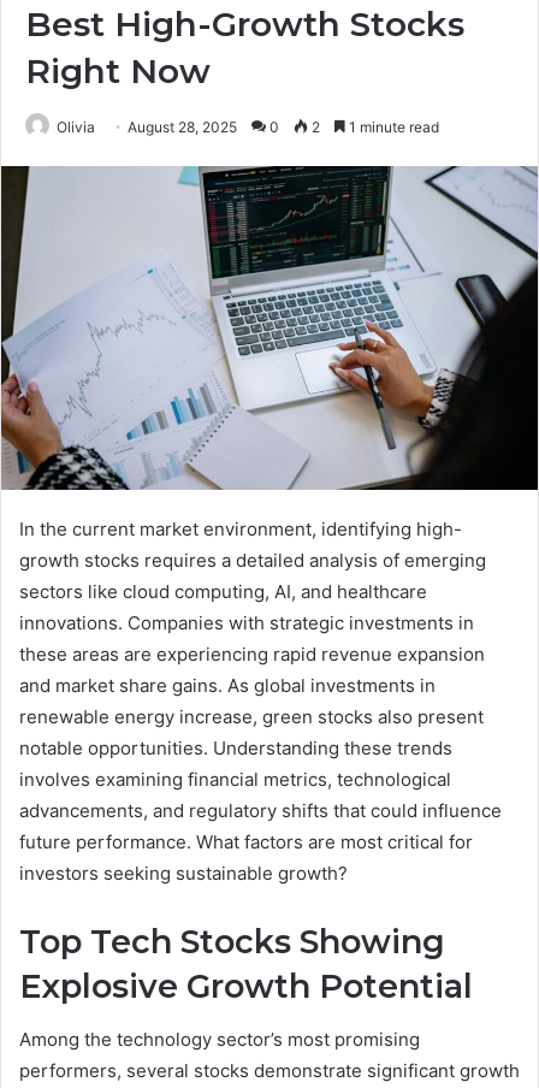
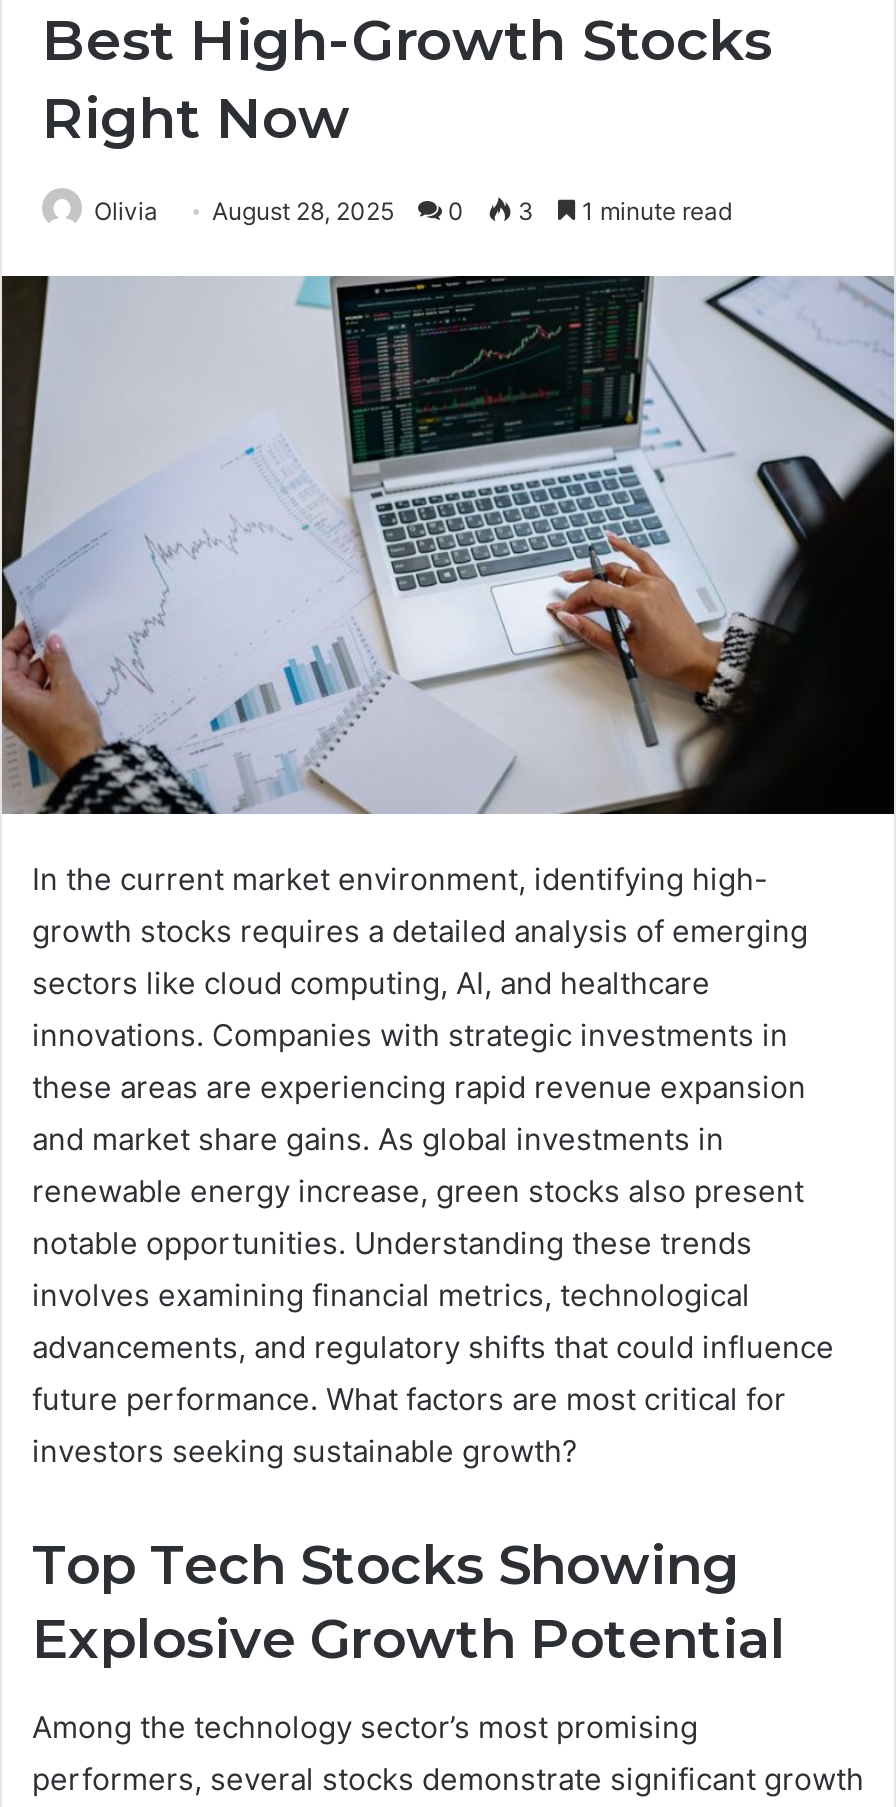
- Olivia August 28, 2025 0 2 1 minute read
+ Olivia August 28, 2025 0 3 1 minute read
